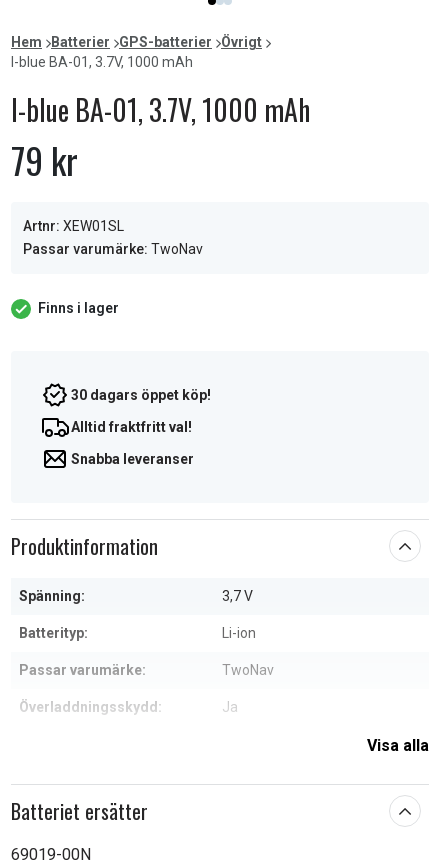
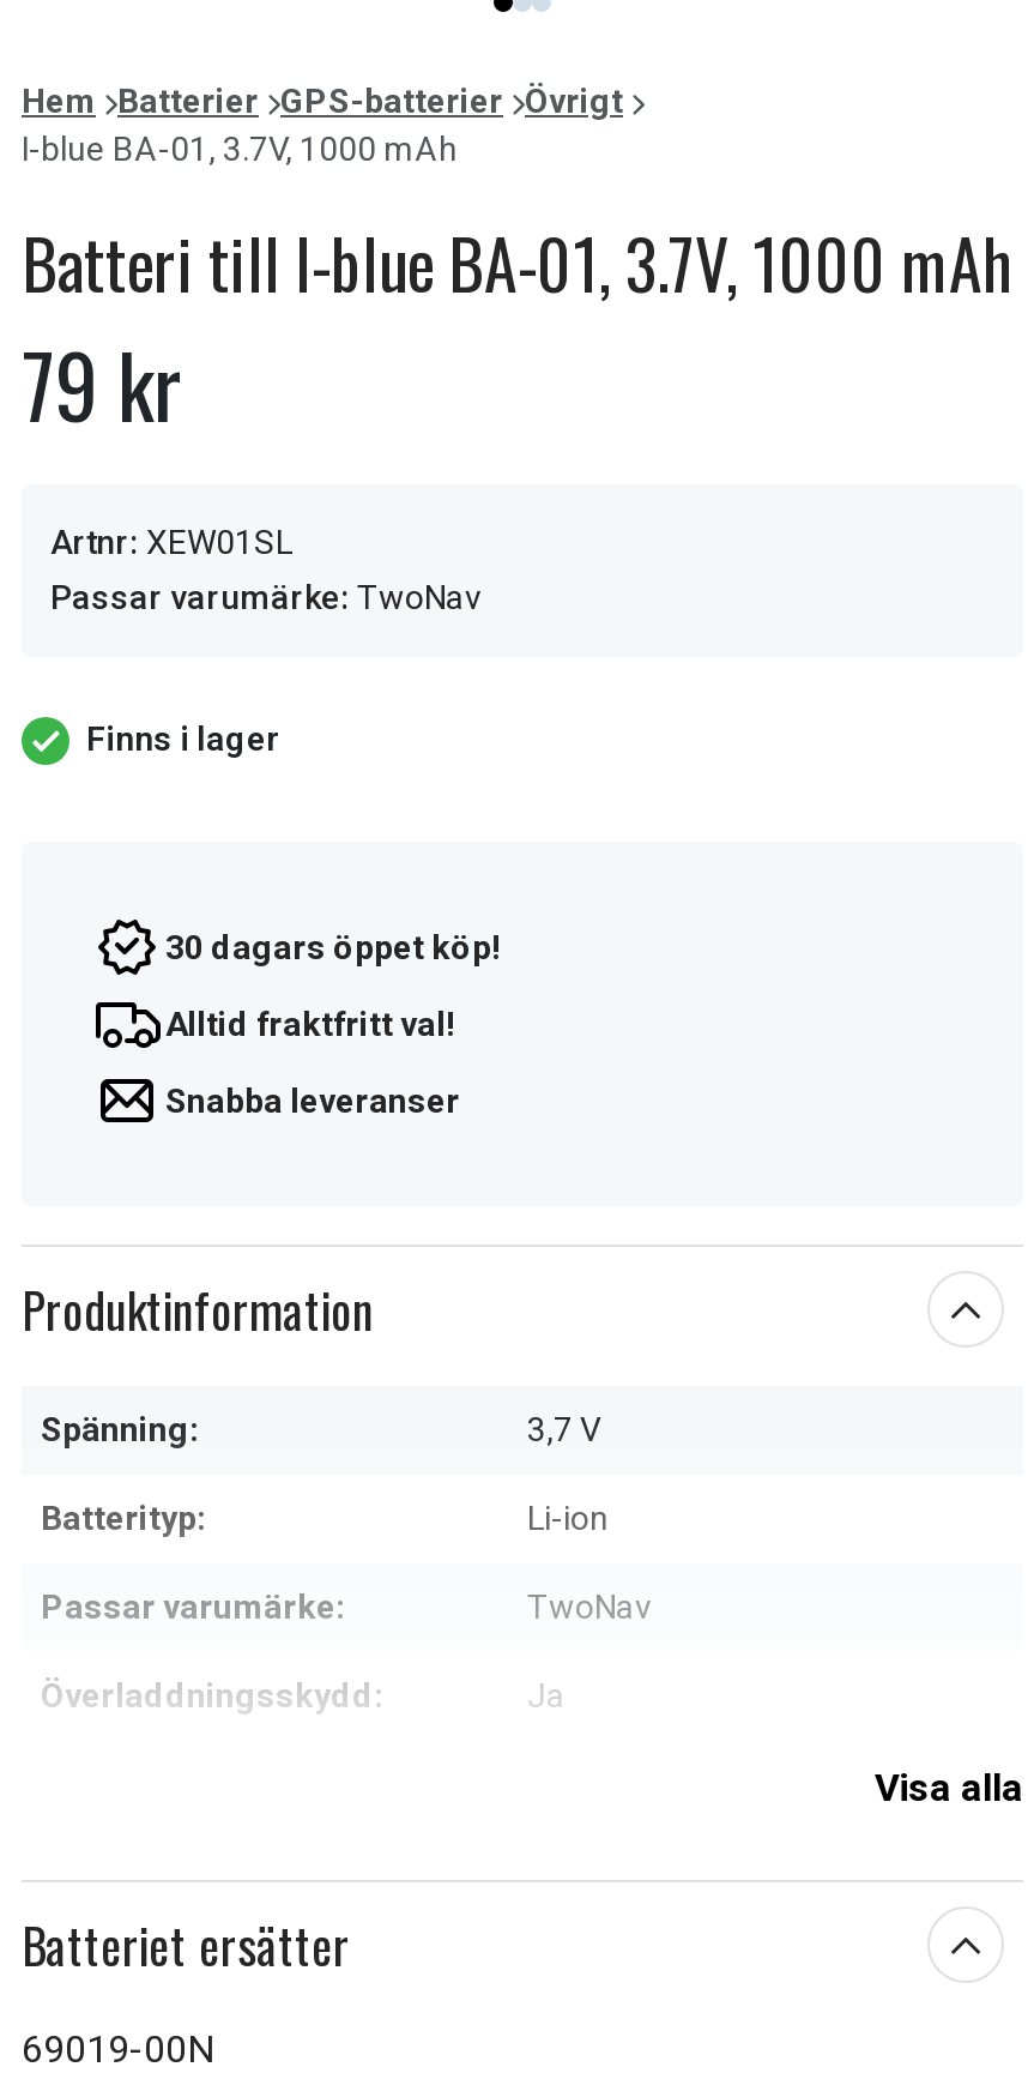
- I-blue BA-01, 3.7V, 1000 mAh
+ Batteri till I-blue BA-01, 3.7V, 1000 mAh
